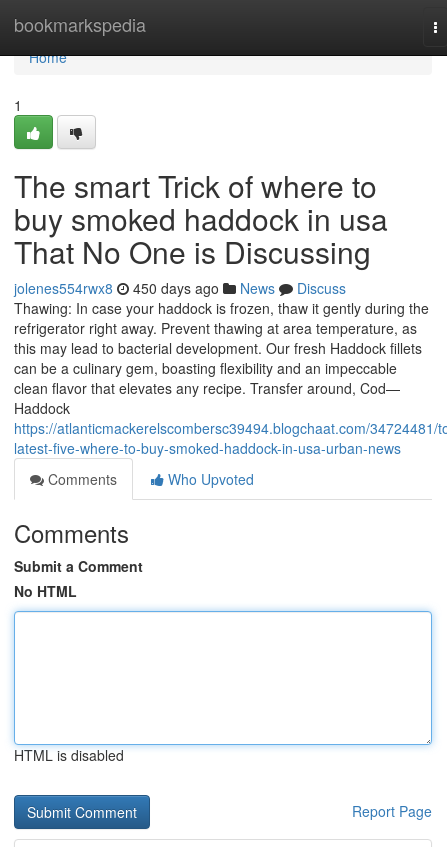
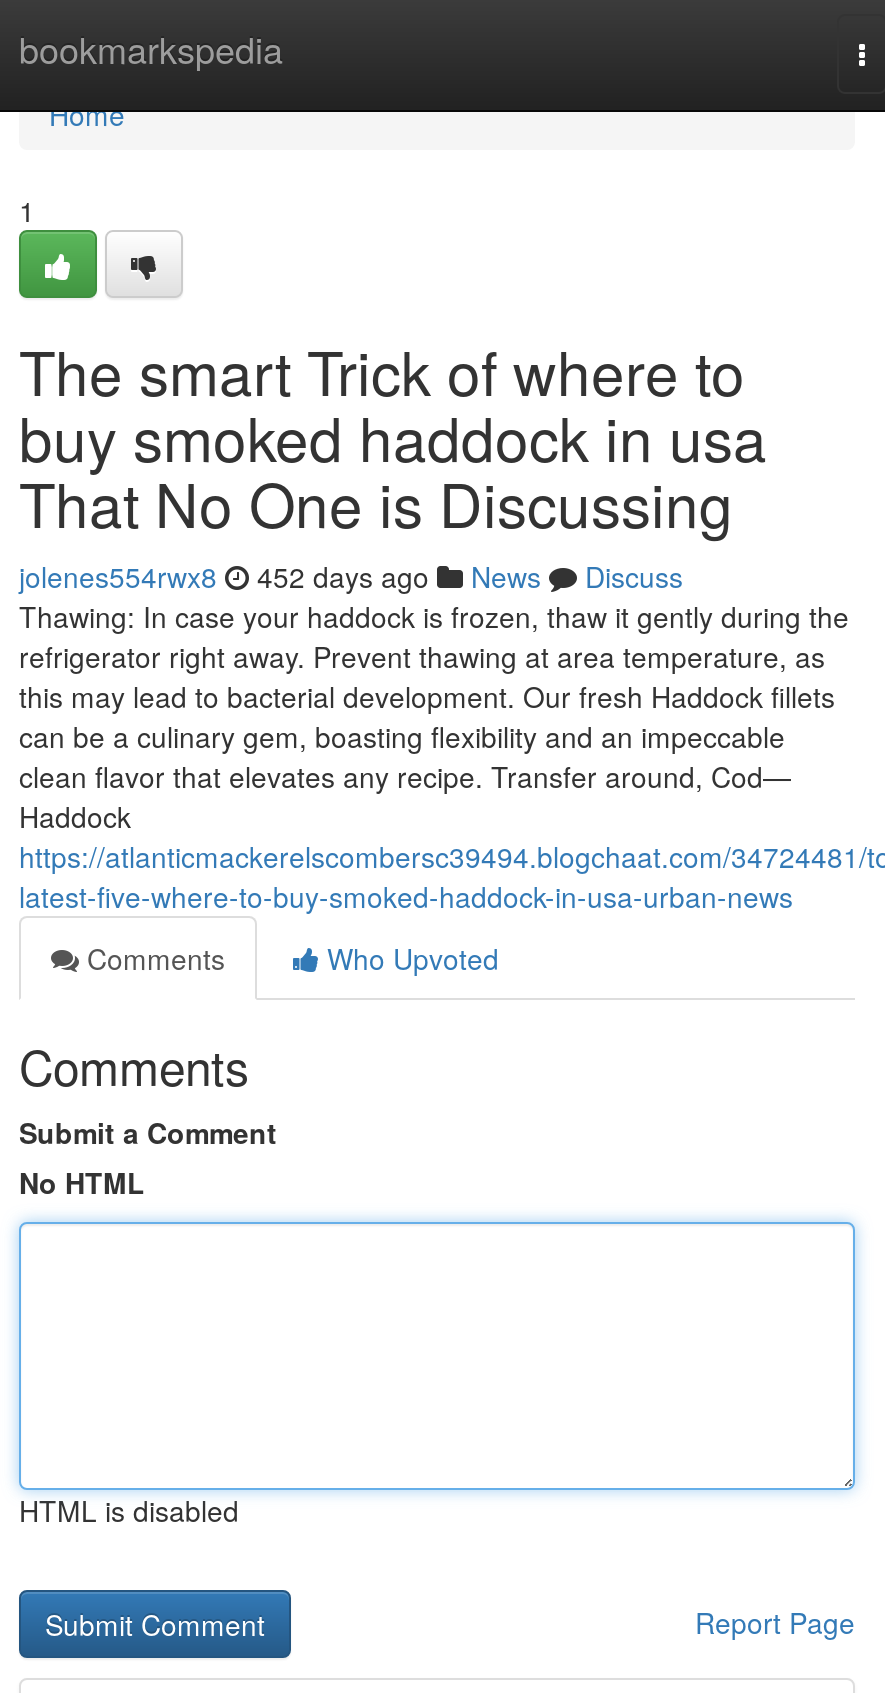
- jolenes554rwx8 450 days ago News Discuss
+ jolenes554rwx8 452 days ago News Discuss
